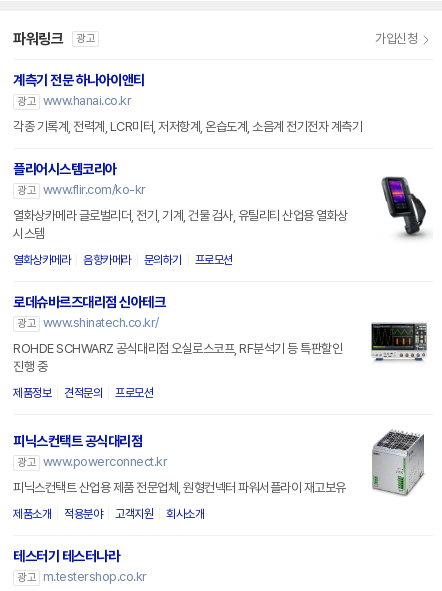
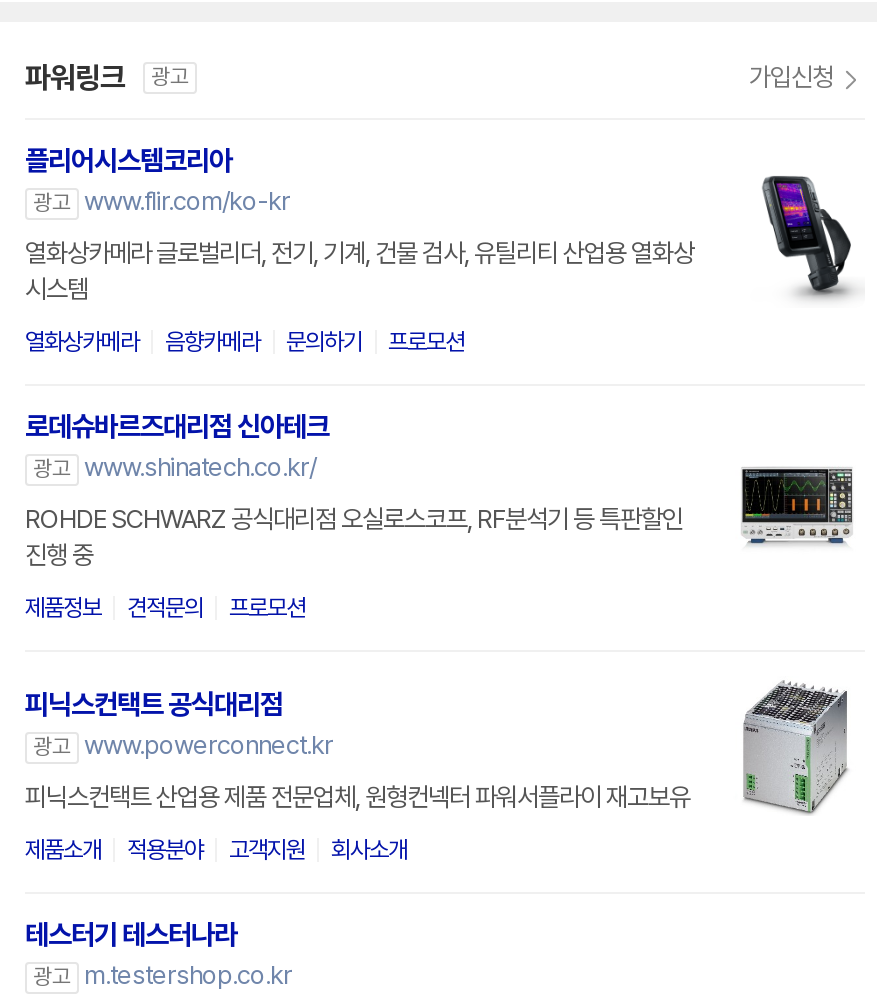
- 계측기 전문 하나아이앤티
- 광고 www.hanai.co.kr
- 각종 기록계, 전력계, LCR미터, 저저항계, 온습도계, 소음계 전기전자 계측기
